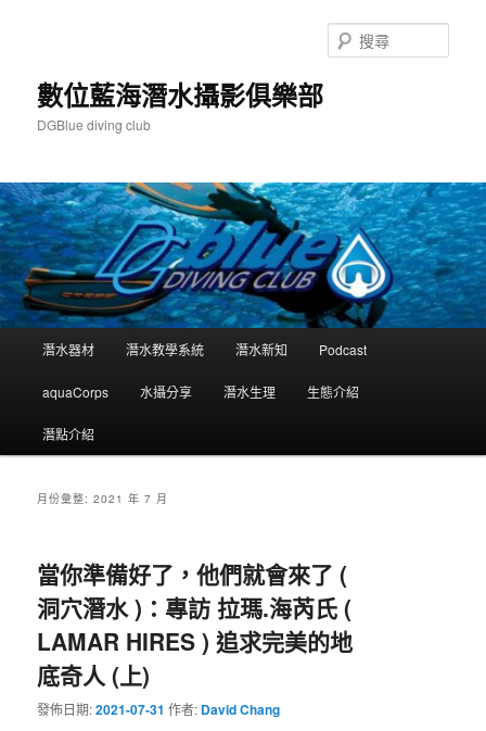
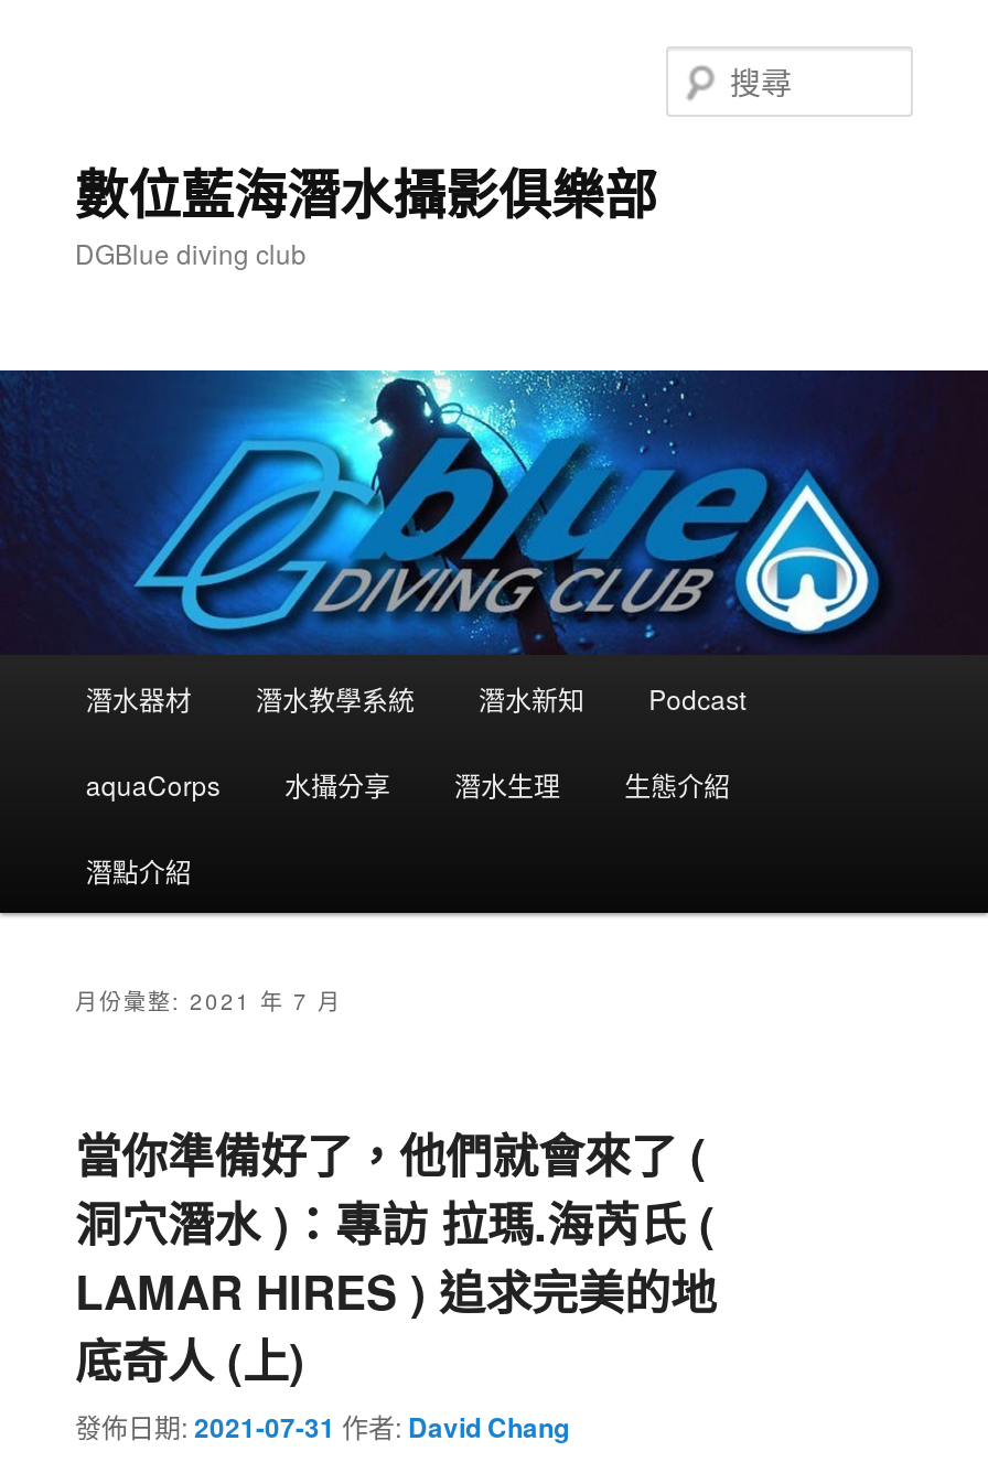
- [image]
+ [image]
